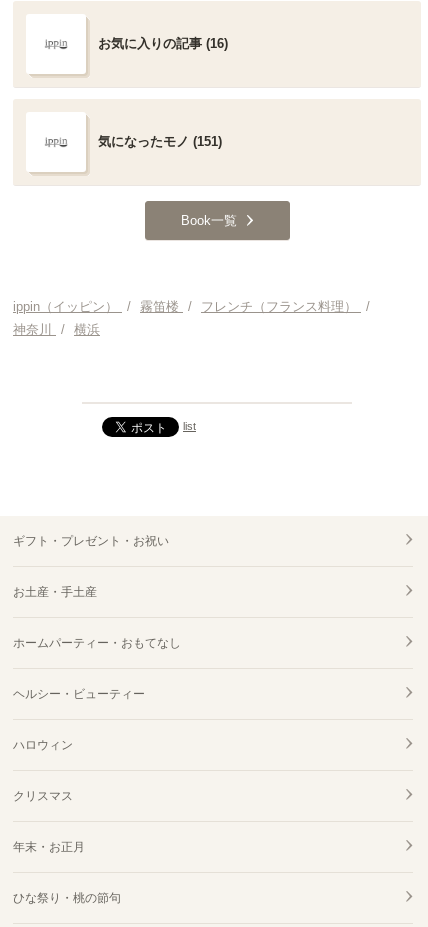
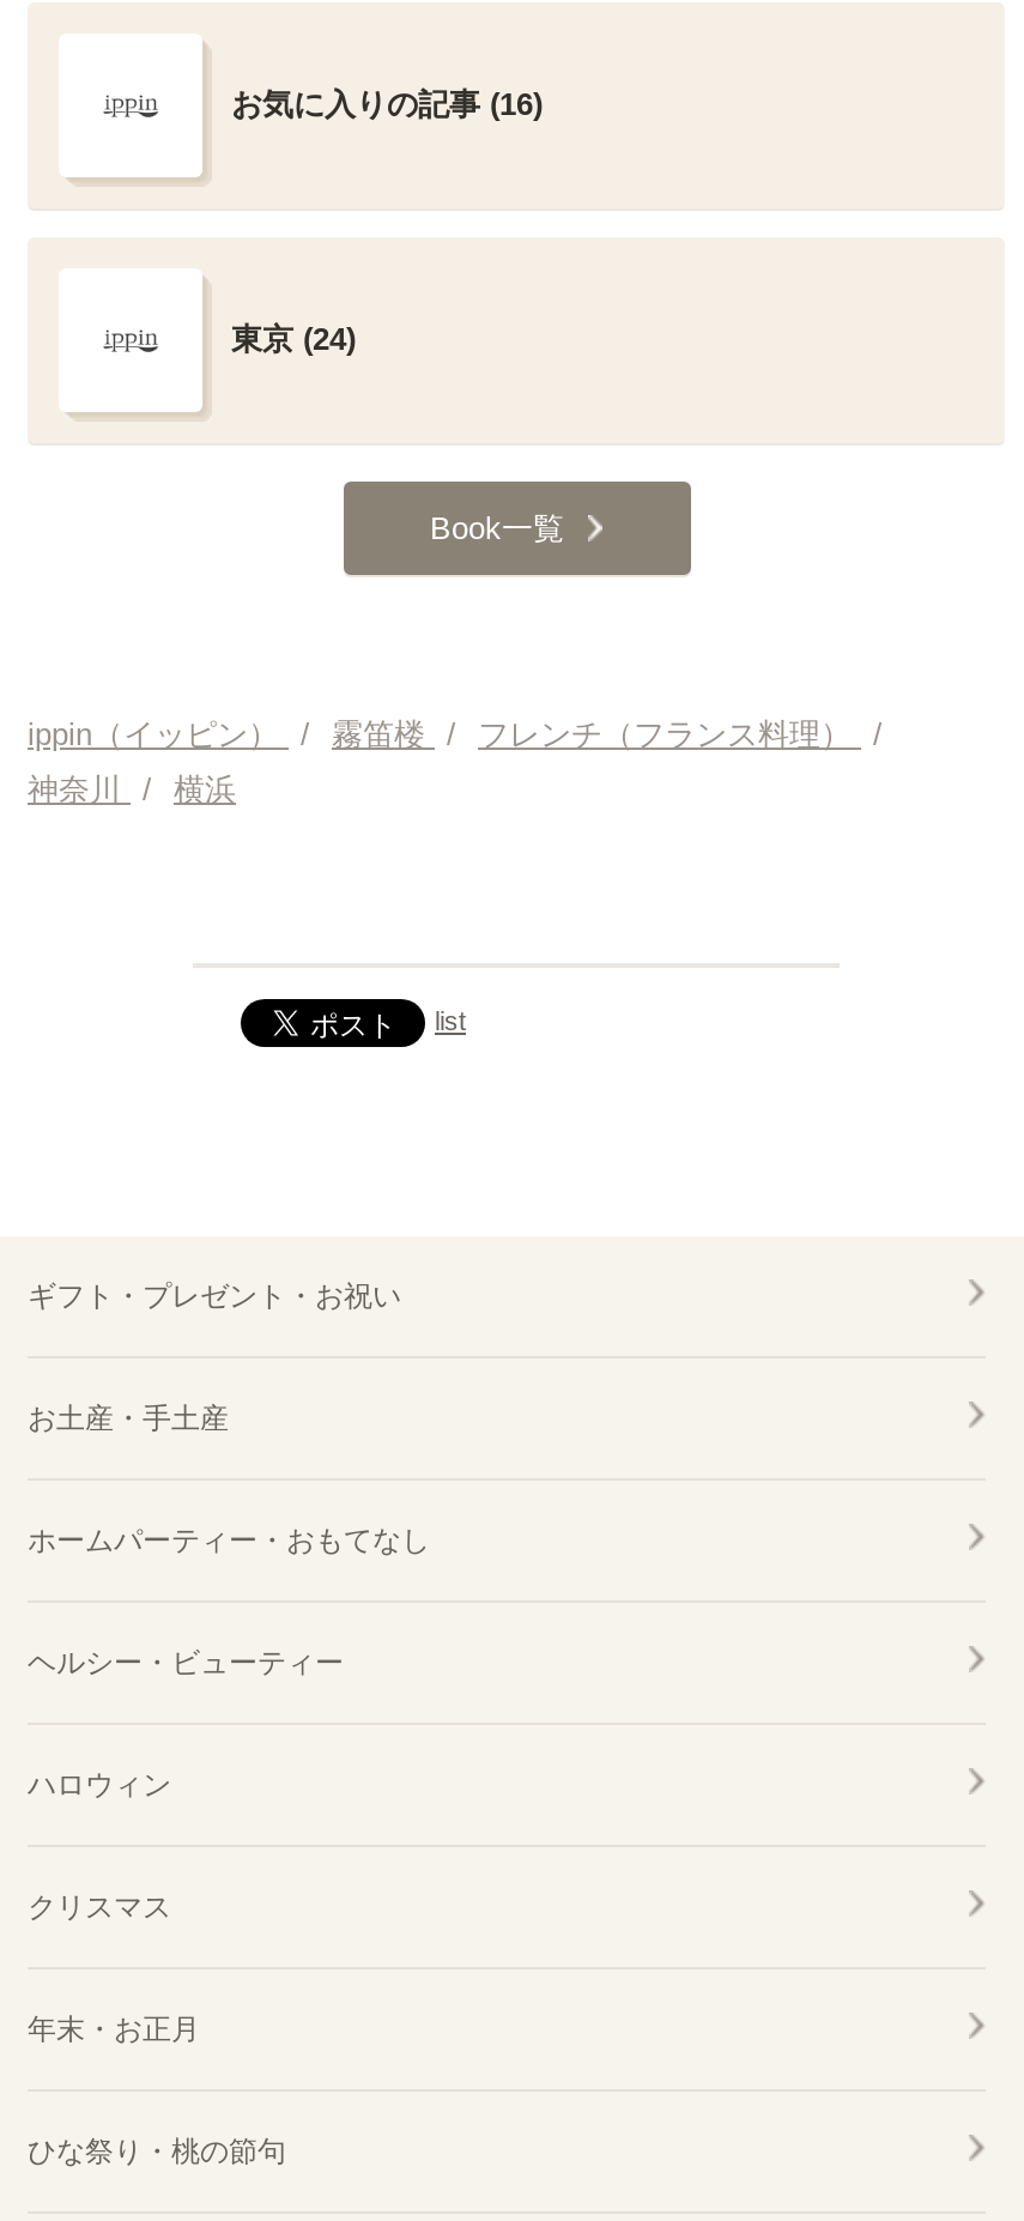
- 気になったモノ (151)
+ 東京 (24)
